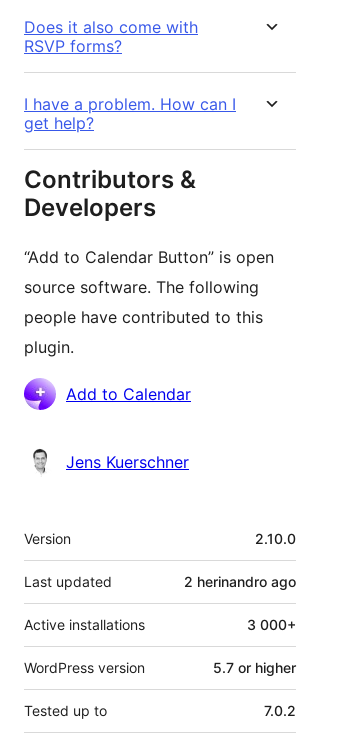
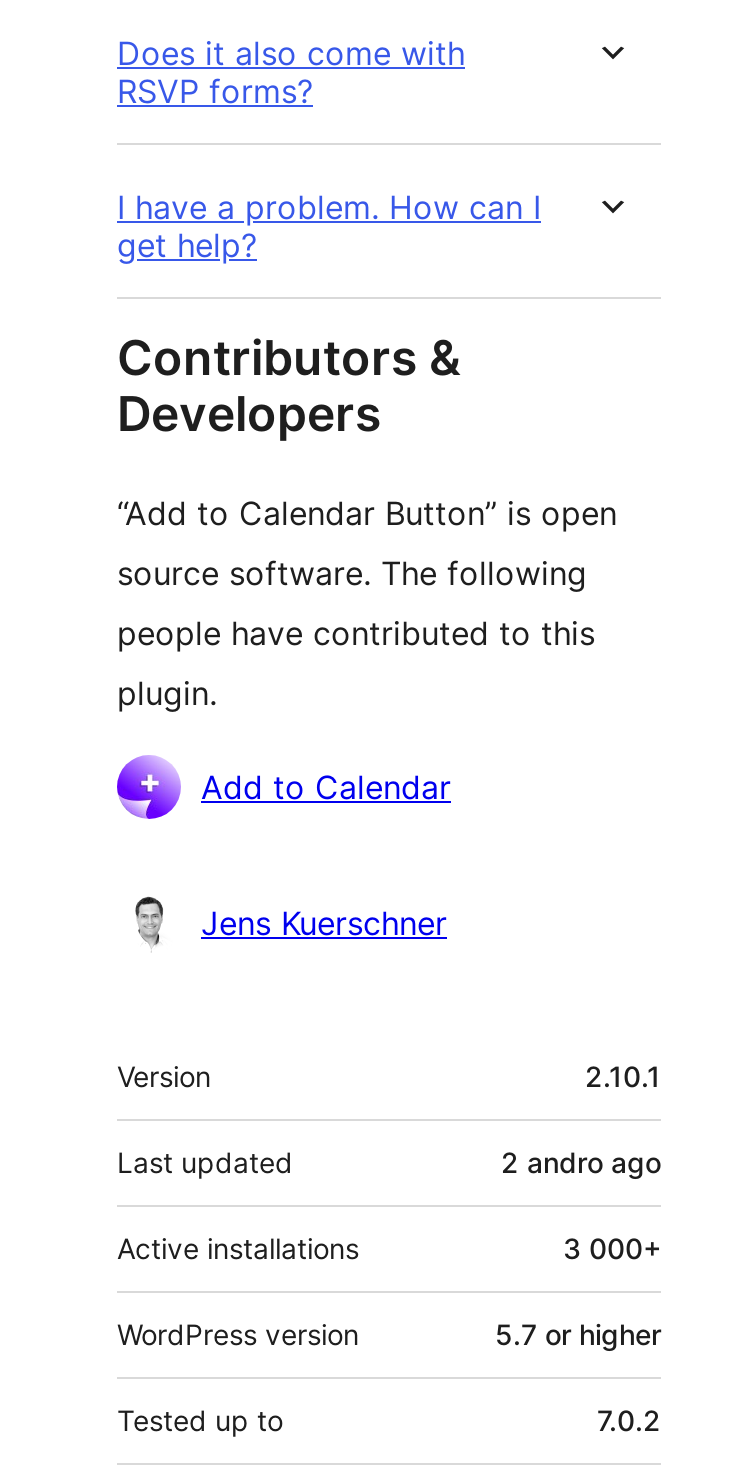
- 2.10.0
+ 2.10.1

- 2 herinandro ago
+ 2 andro ago
